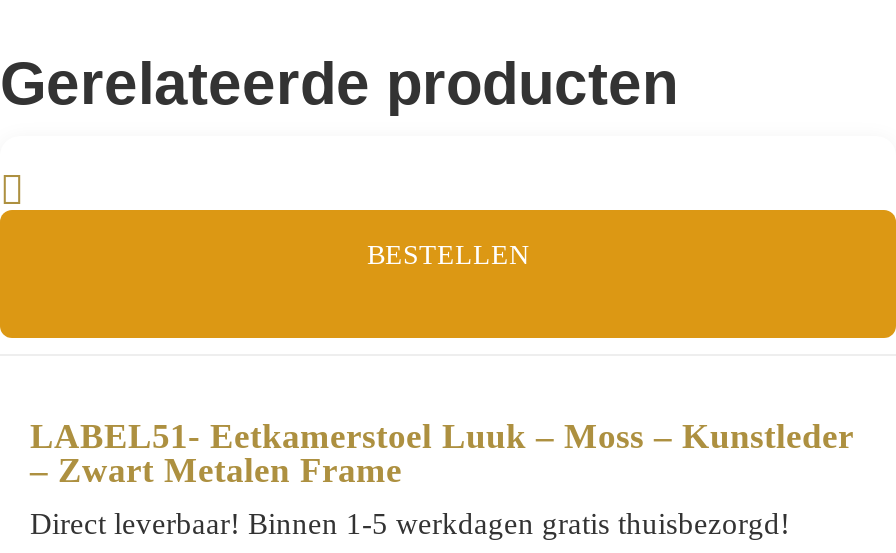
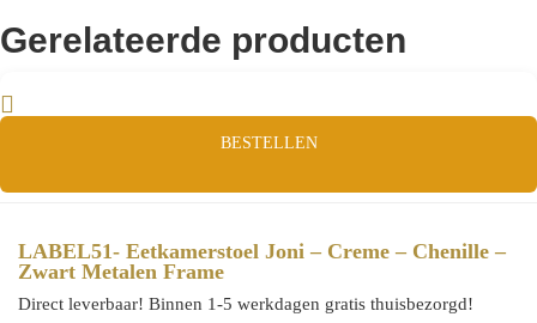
- LABEL51- Eetkamerstoel Luuk – Moss – Kunstleder
- – Zwart Metalen Frame
+ LABEL51- Eetkamerstoel Joni – Creme – Chenille –
+ Zwart Metalen Frame
